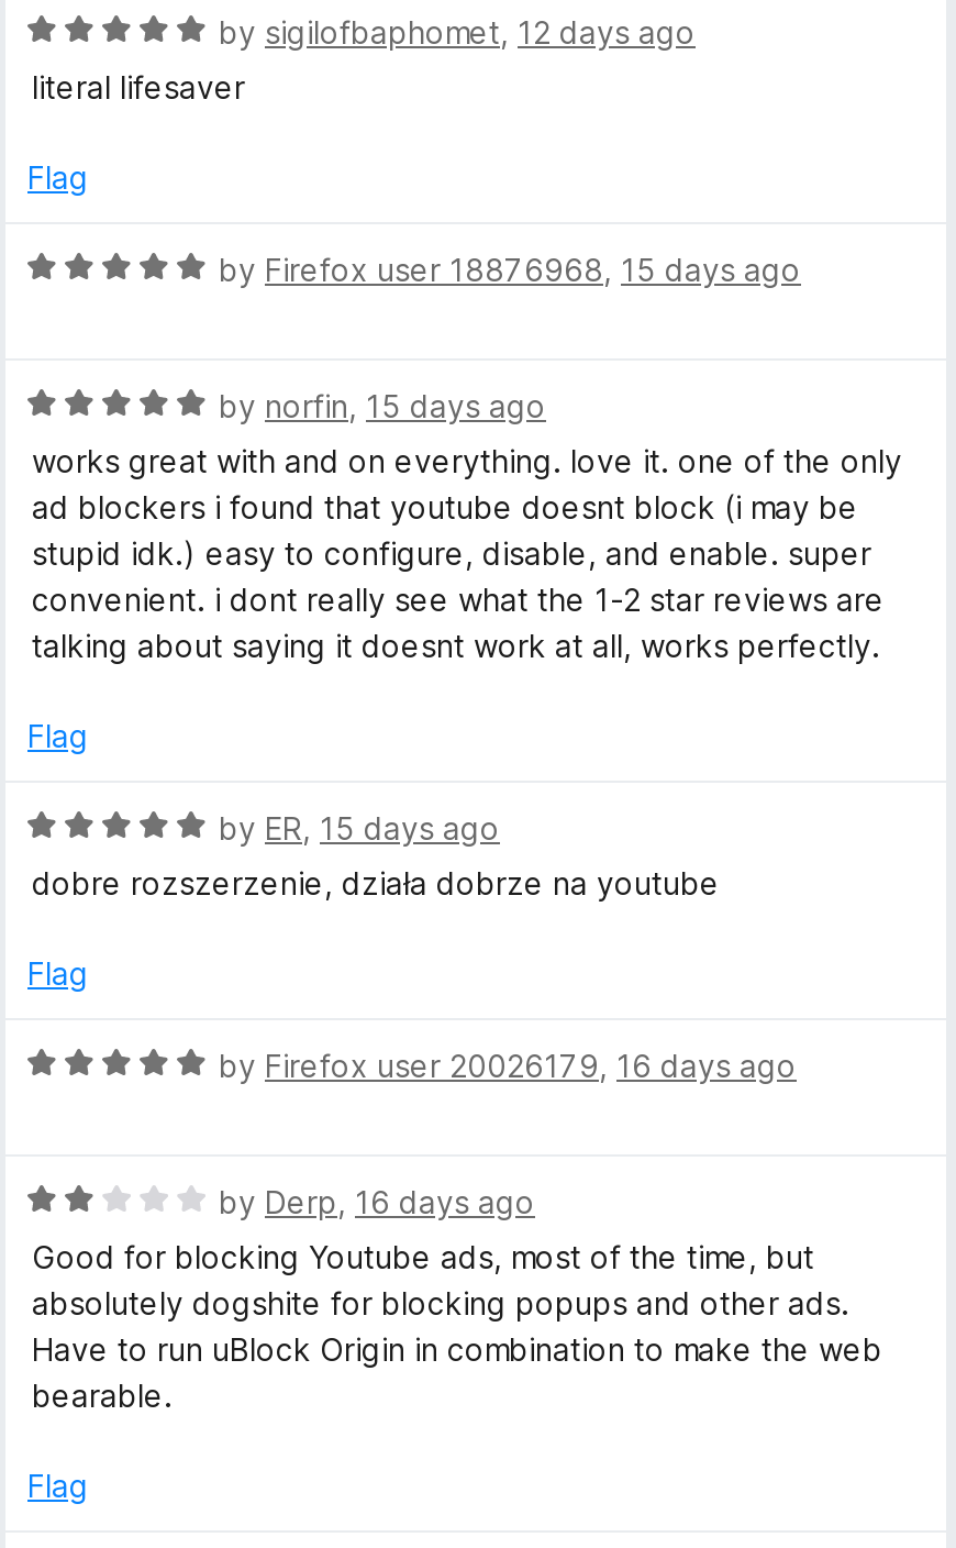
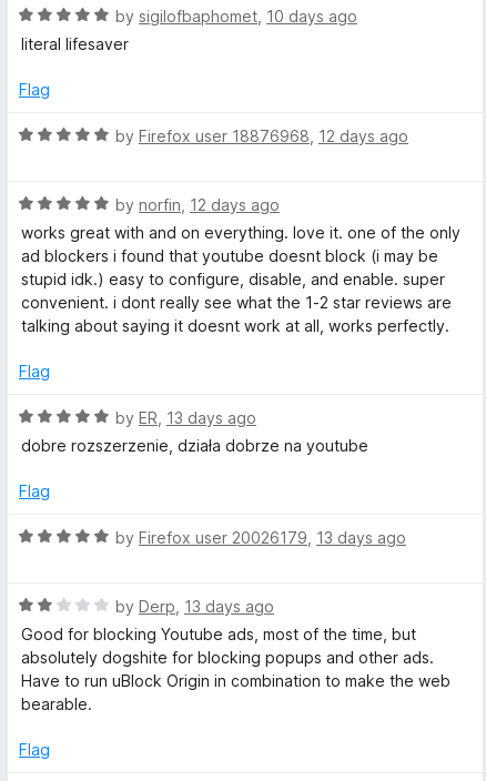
- by sigilofbaphomet, 12 days ago
+ by sigilofbaphomet, 10 days ago

- by Firefox user 18876968, 15 days ago
+ by Firefox user 18876968, 12 days ago

- by norfin, 15 days ago
+ by norfin, 12 days ago

- by ER, 15 days ago
+ by ER, 13 days ago

- by Firefox user 20026179, 16 days ago
+ by Firefox user 20026179, 13 days ago

- by Derp, 16 days ago
+ by Derp, 13 days ago
